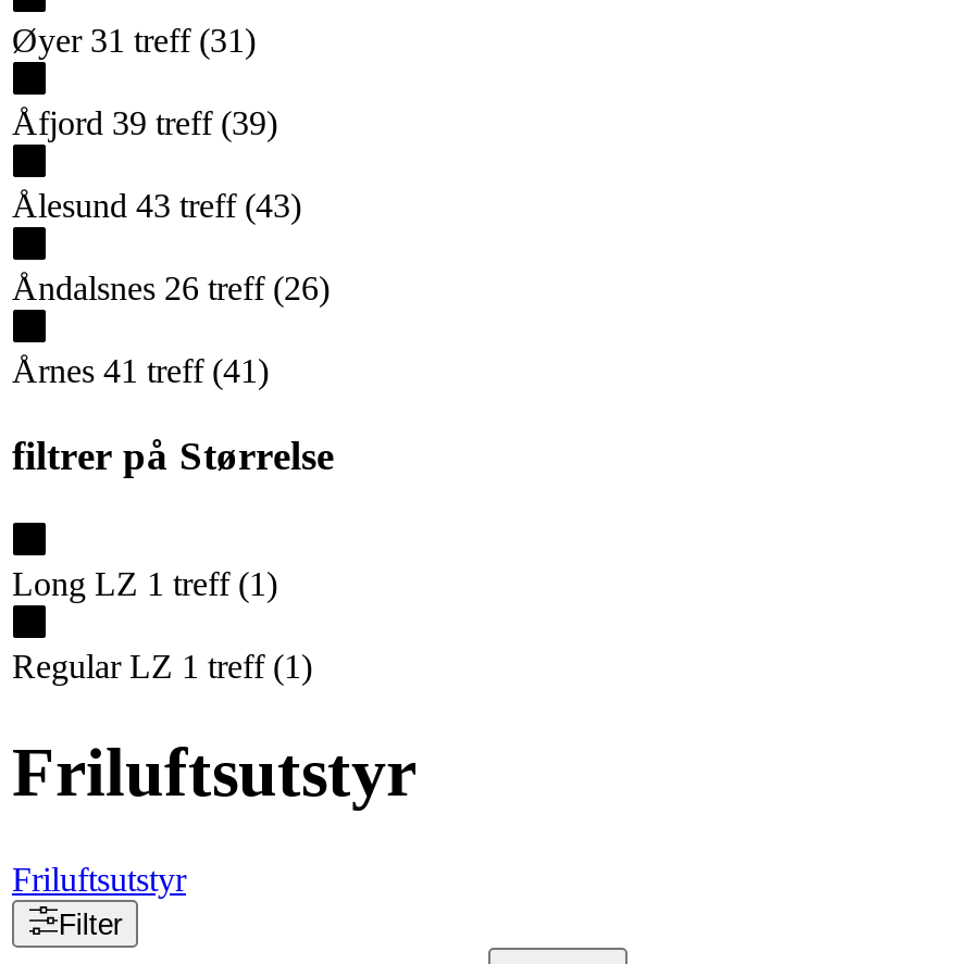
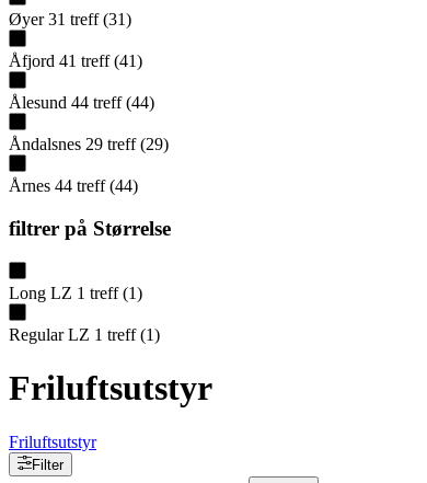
- Åfjord 39 treff (39)
+ Åfjord 41 treff (41)

- Ålesund 43 treff (43)
+ Ålesund 44 treff (44)

- Åndalsnes 26 treff (26)
+ Åndalsnes 29 treff (29)

- Årnes 41 treff (41)
+ Årnes 44 treff (44)
